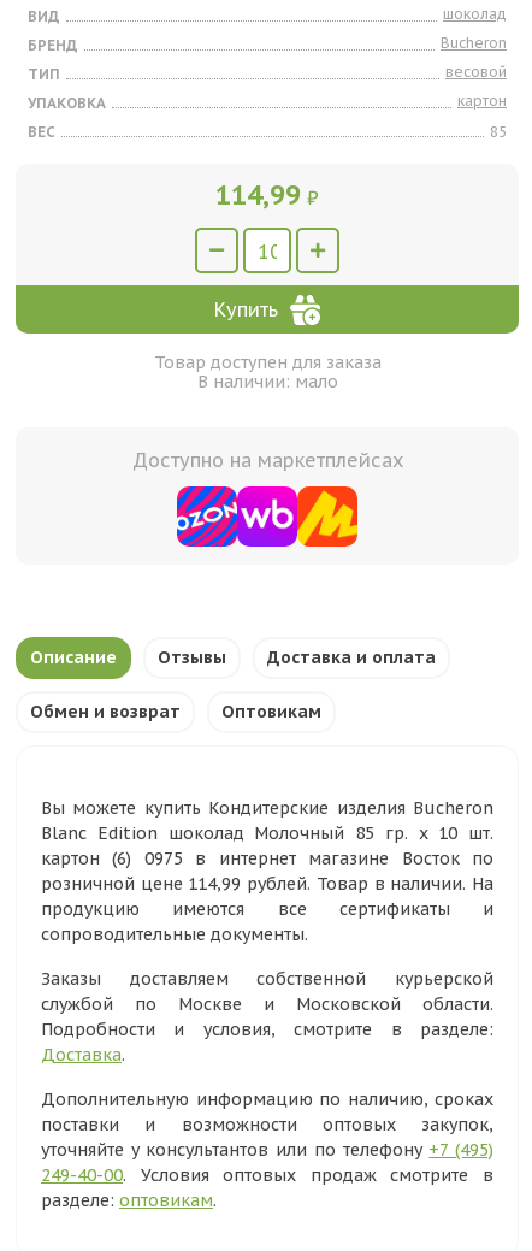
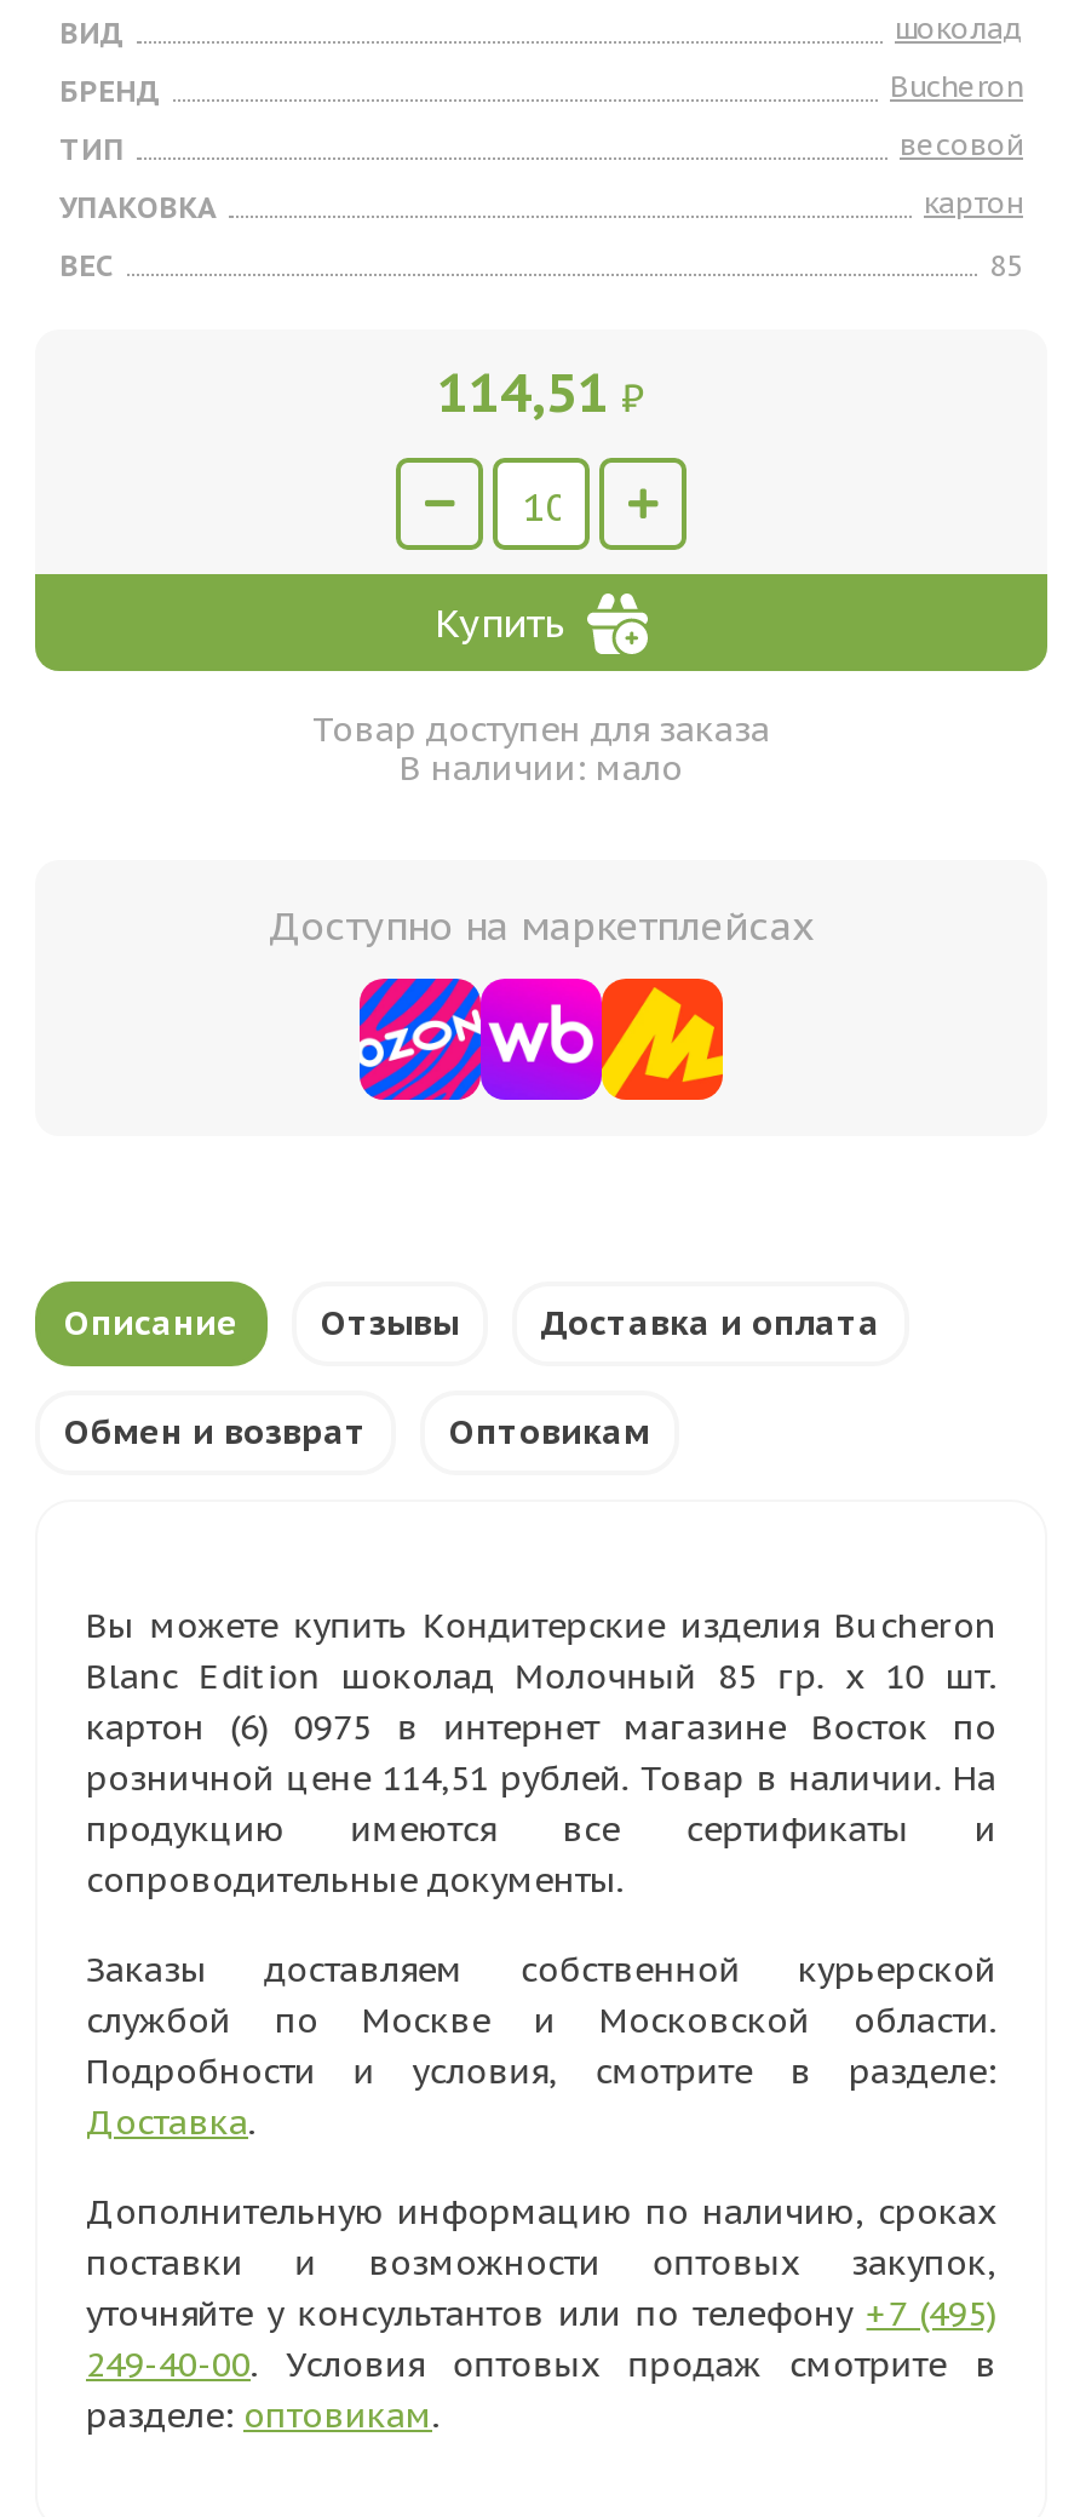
- 114,99 ₽
+ 114,51 ₽

- розничной цене 114,99 рублей. Товар в наличии. На
+ розничной цене 114,51 рублей. Товар в наличии. На
